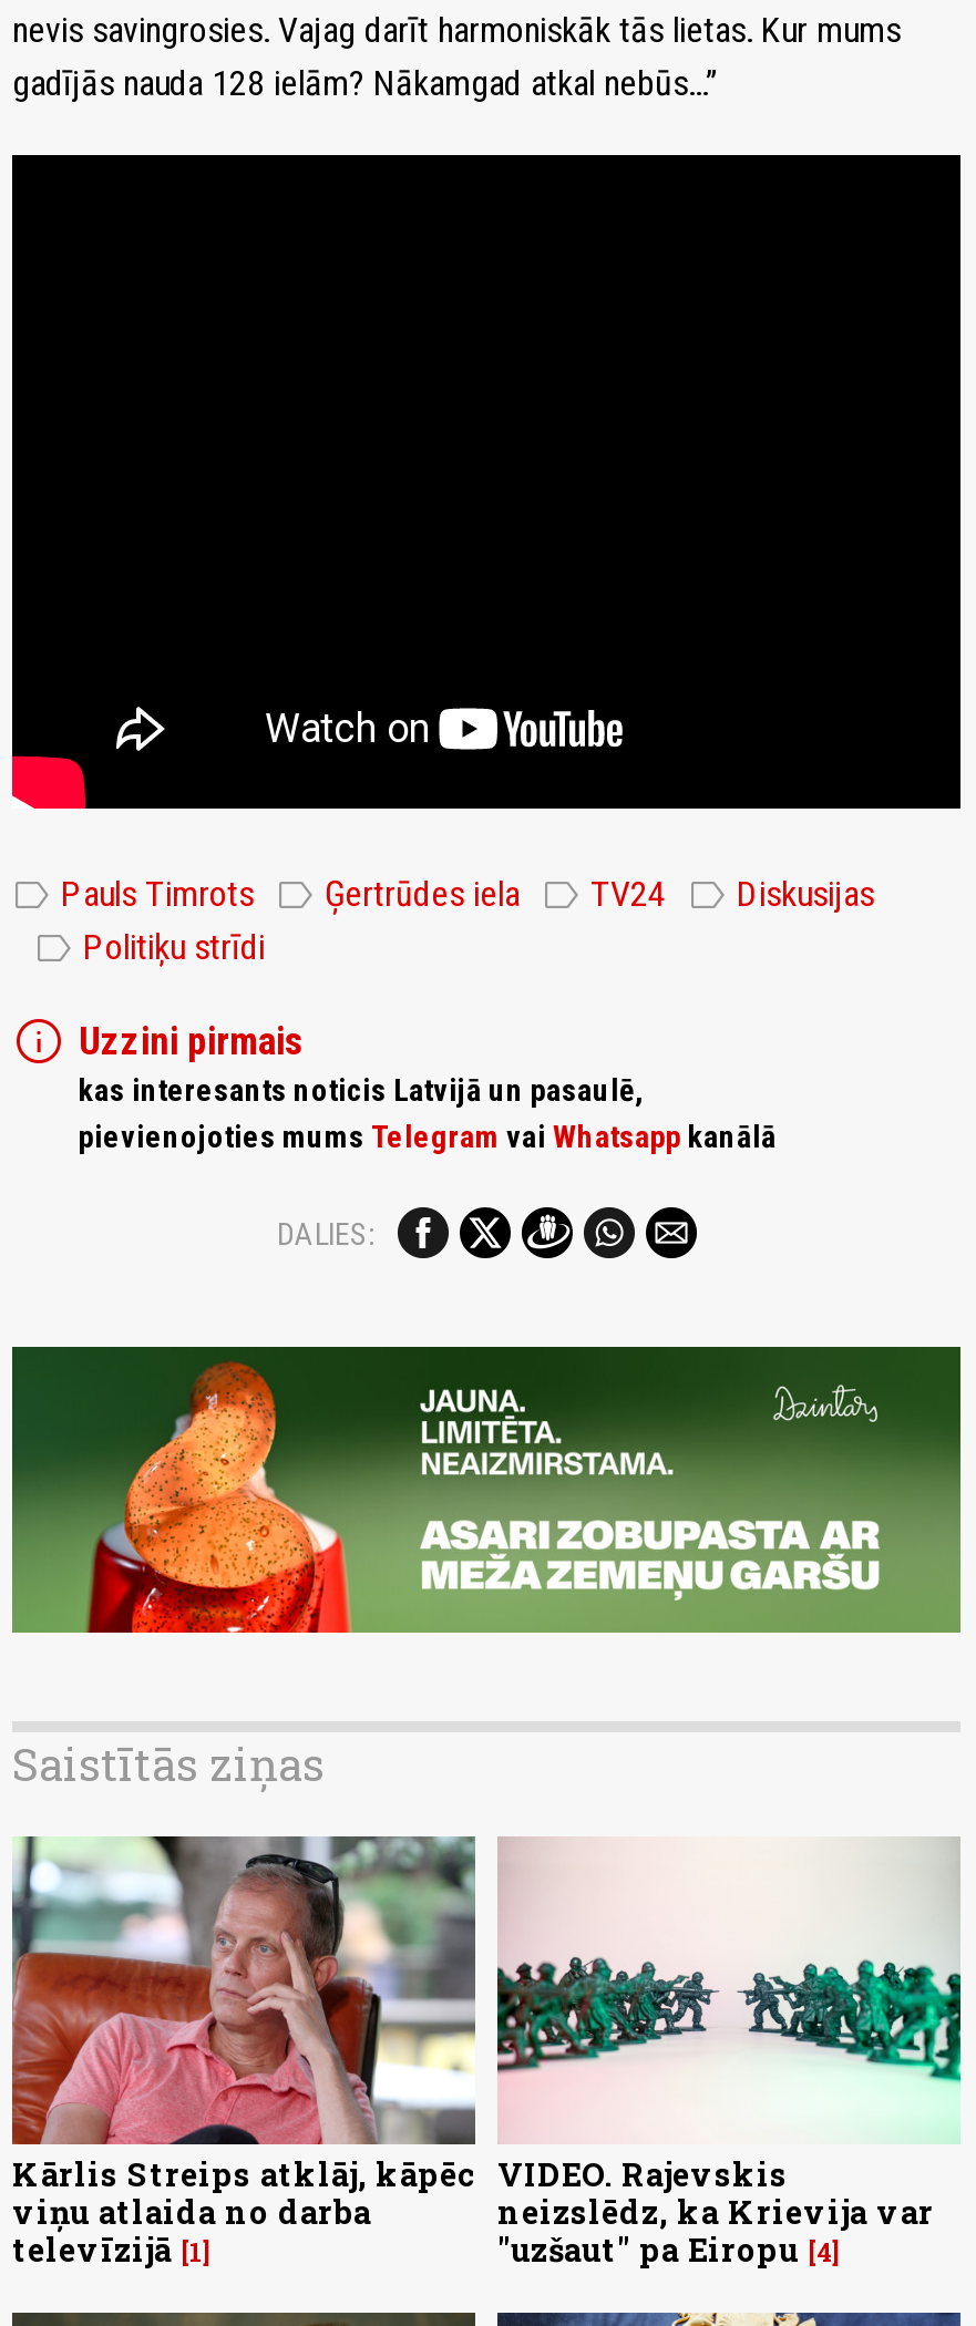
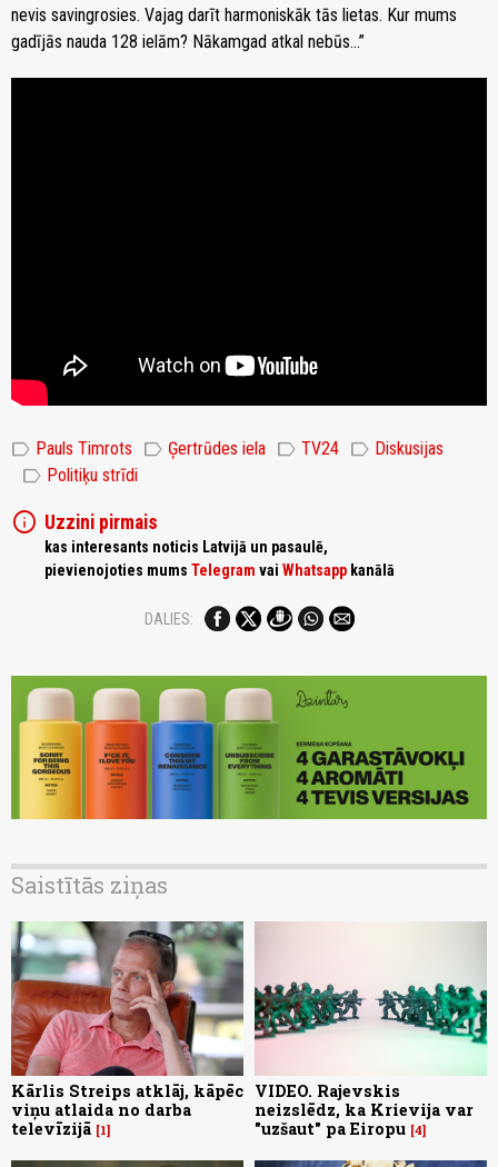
- [image]
+ [image]
